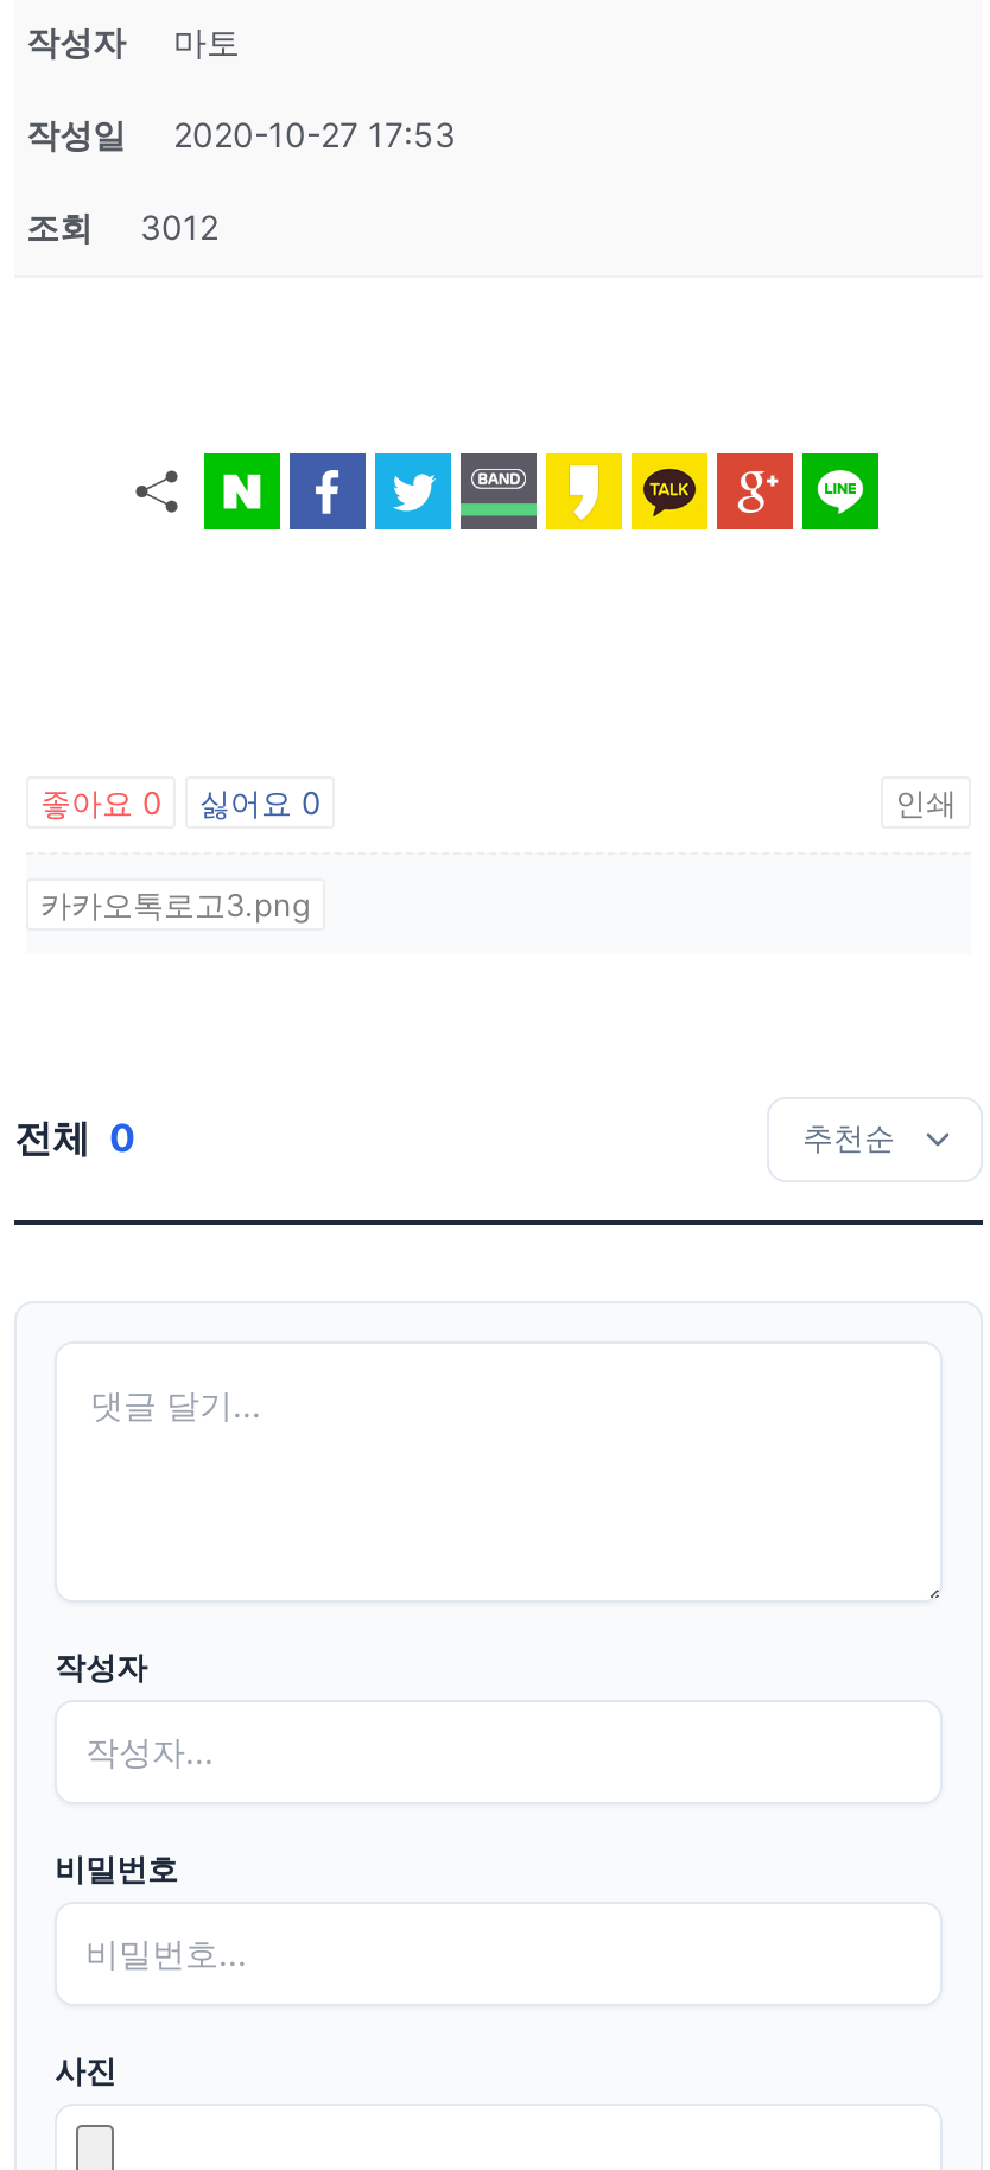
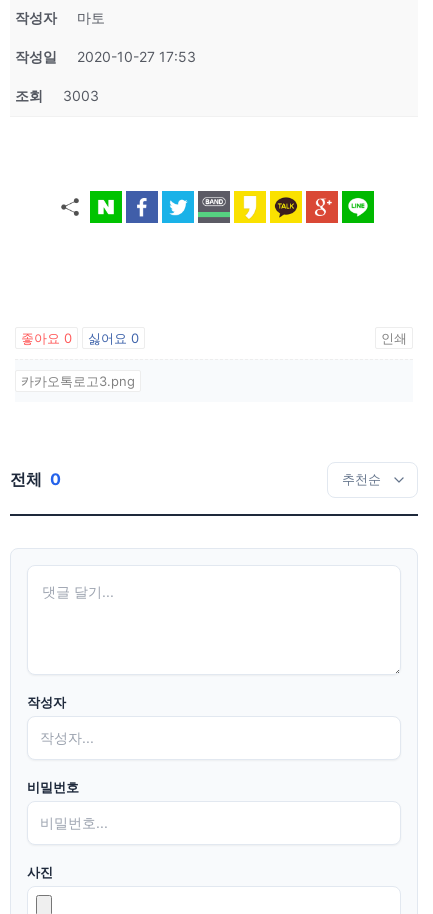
- 조회 3012
+ 조회 3003
